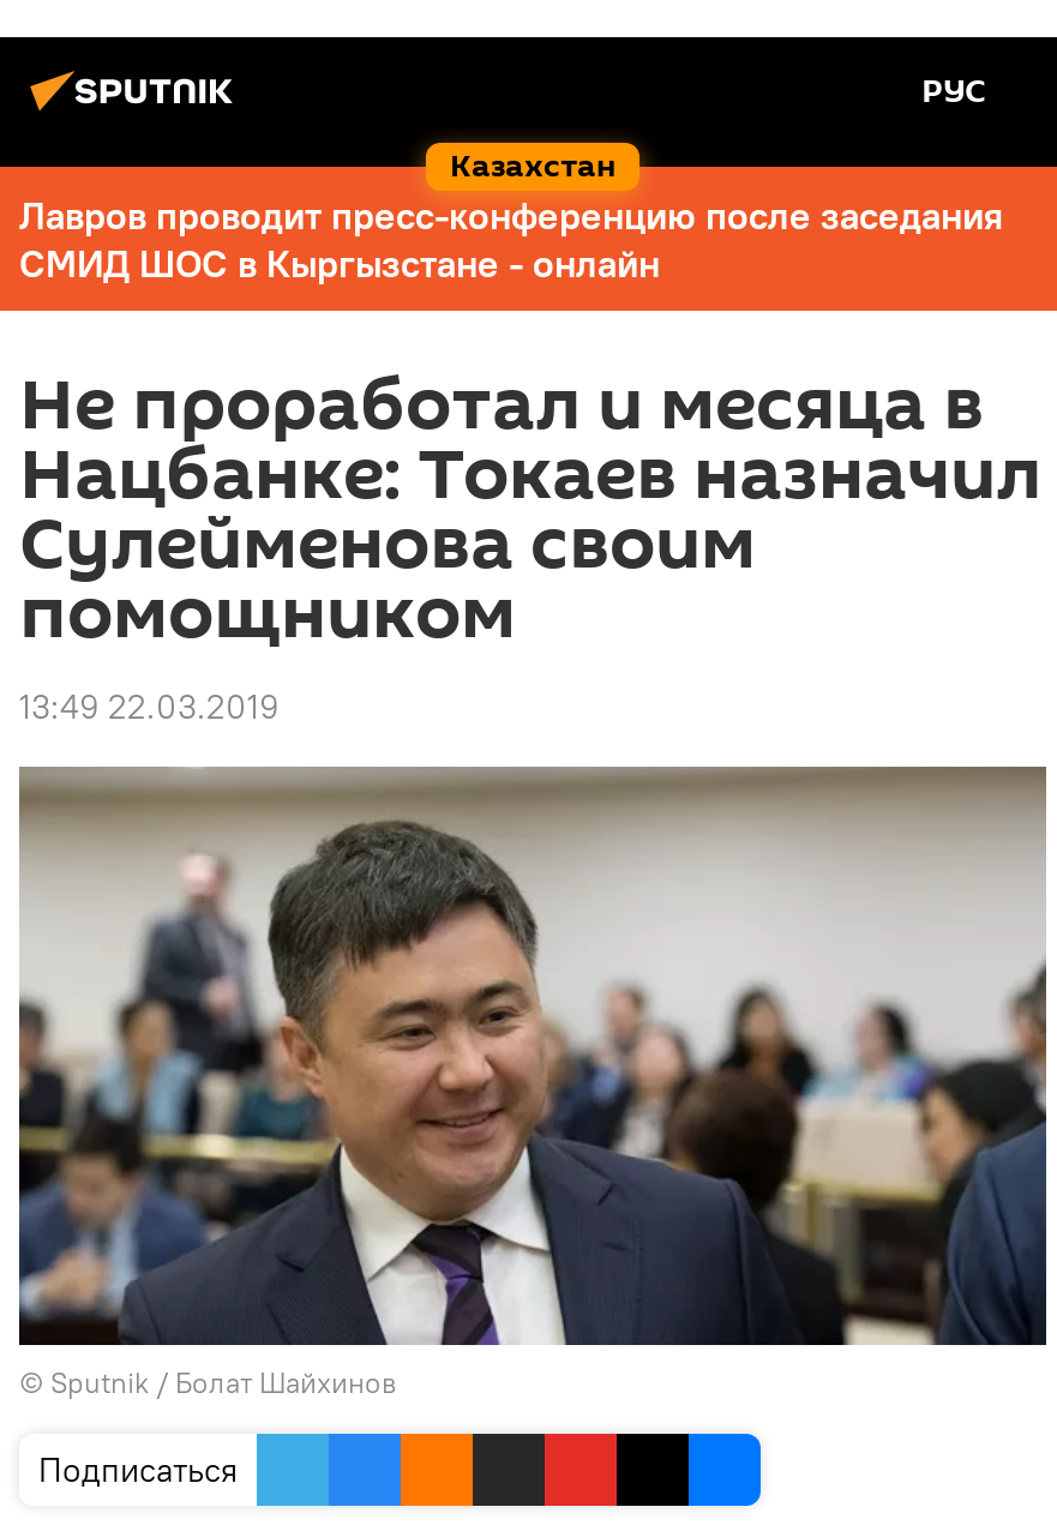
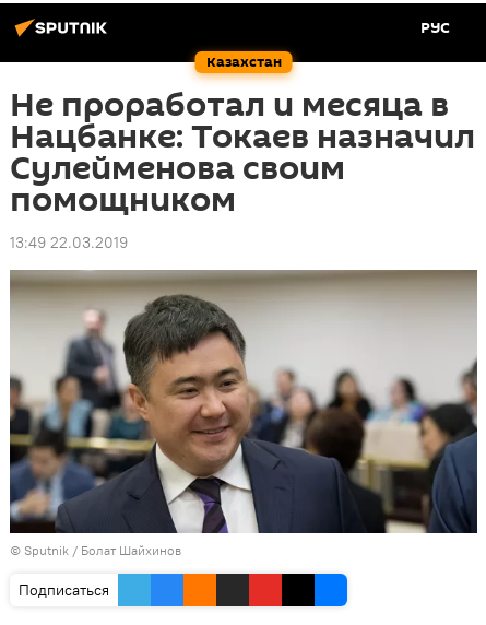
- Лавров проводит пресс-конференцию после заседания
- СМИД ШОС в Кыргызстане - онлайн
